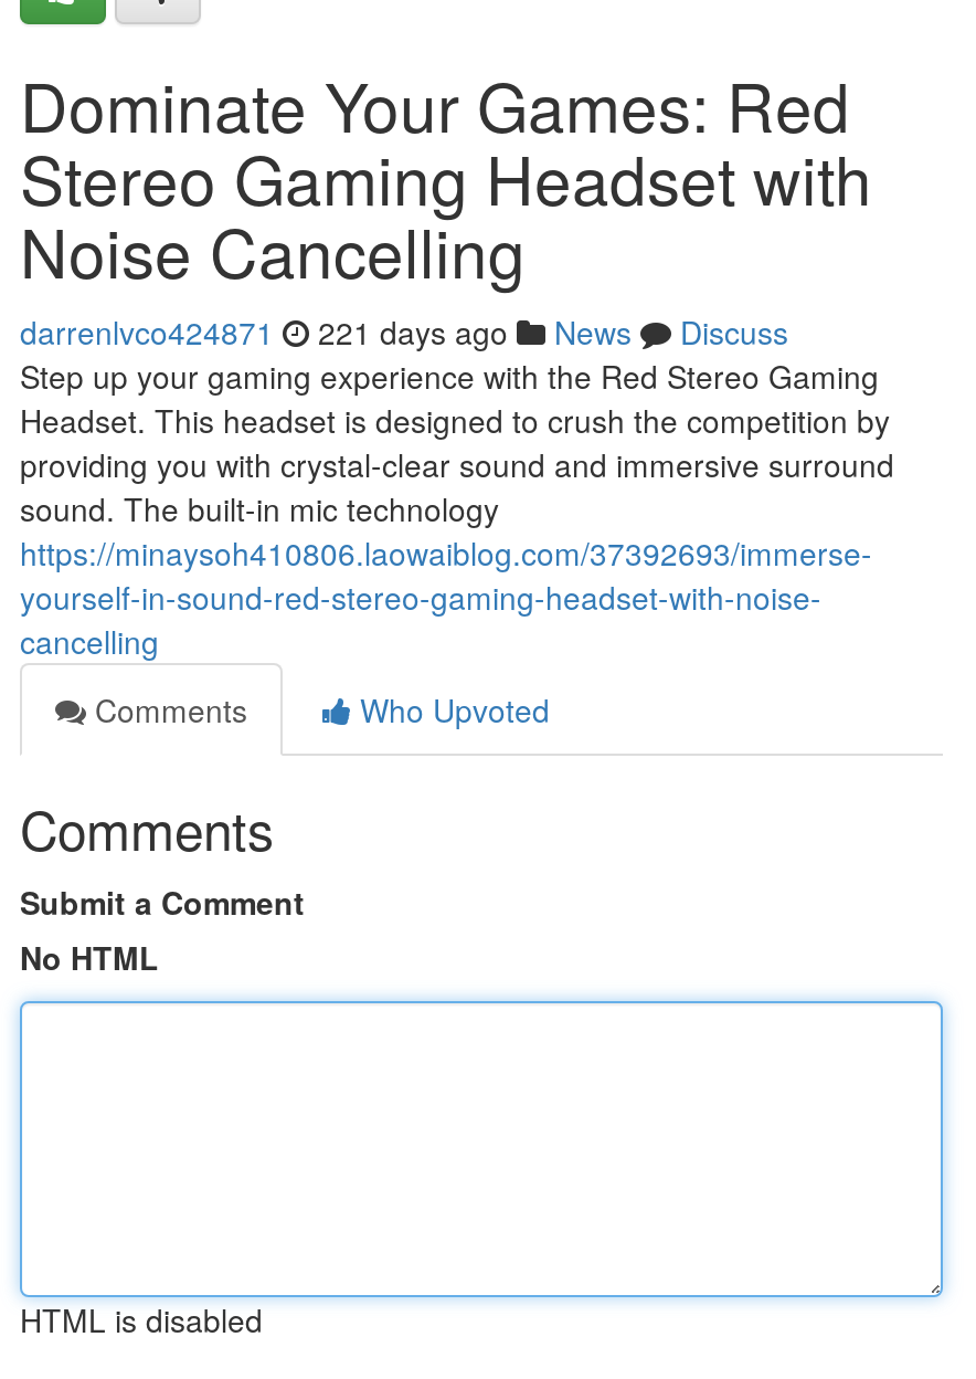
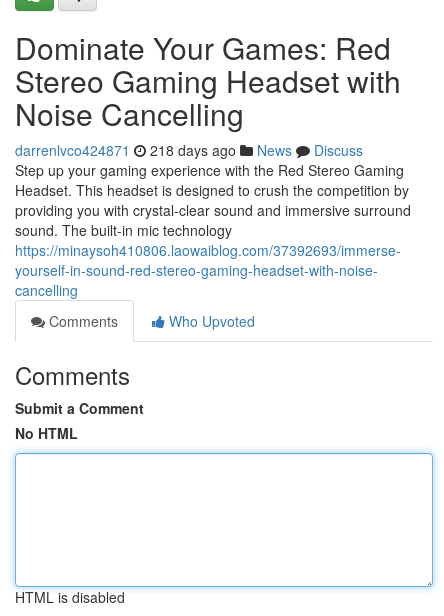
- darrenlvco424871 221 days ago News Discuss
+ darrenlvco424871 218 days ago News Discuss
